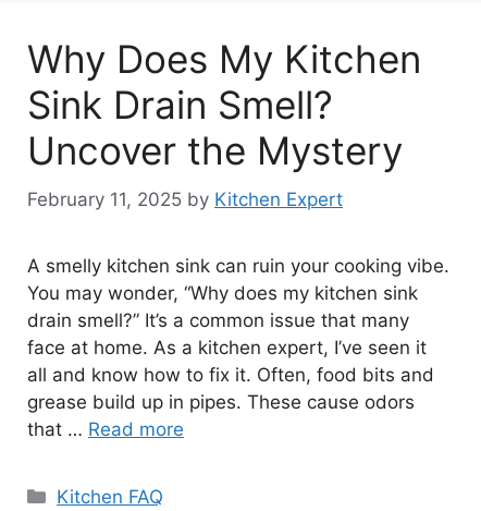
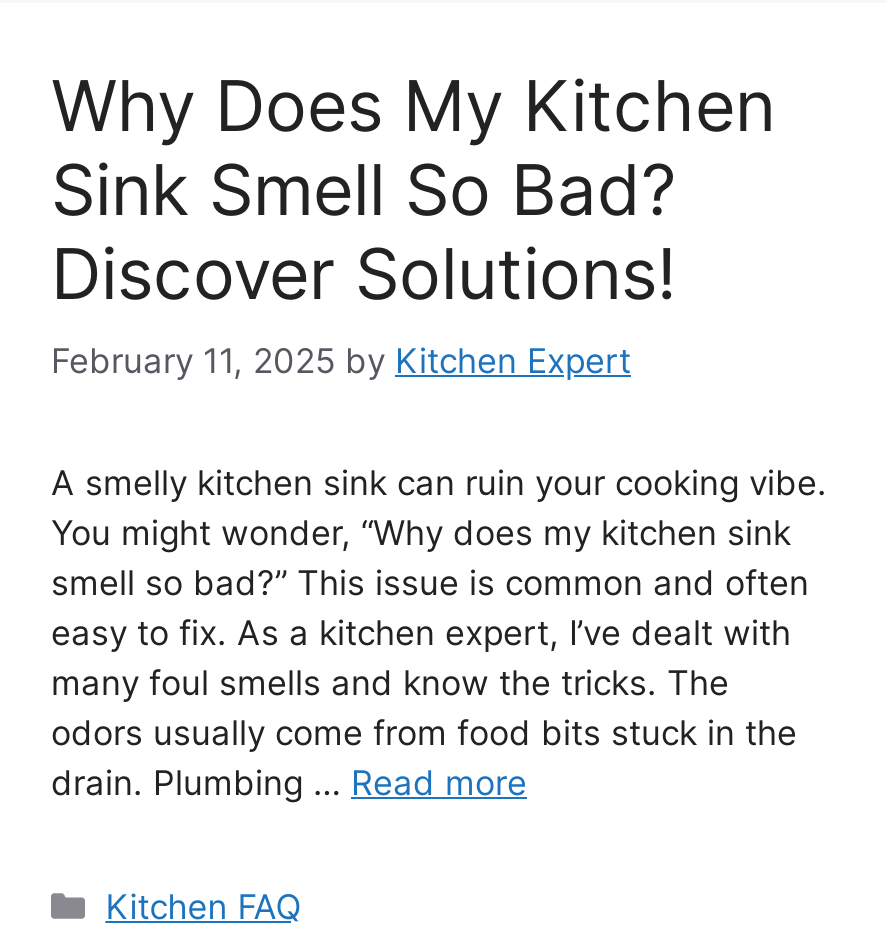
- Sink Drain Smell?
- Uncover the Mystery
+ Sink Smell So Bad?
+ Discover Solutions!

- You may wonder, “Why does my kitchen sink
- drain smell?” It’s a common issue that many
- face at home. As a kitchen expert, I’ve seen it
- all and know how to fix it. Often, food bits and
- grease build up in pipes. These cause odors
- that … Read more
+ You might wonder, “Why does my kitchen sink
+ smell so bad?” This issue is common and often
+ easy to fix. As a kitchen expert, I’ve dealt with
+ many foul smells and know the tricks. The
+ odors usually come from food bits stuck in the
+ drain. Plumbing … Read more
